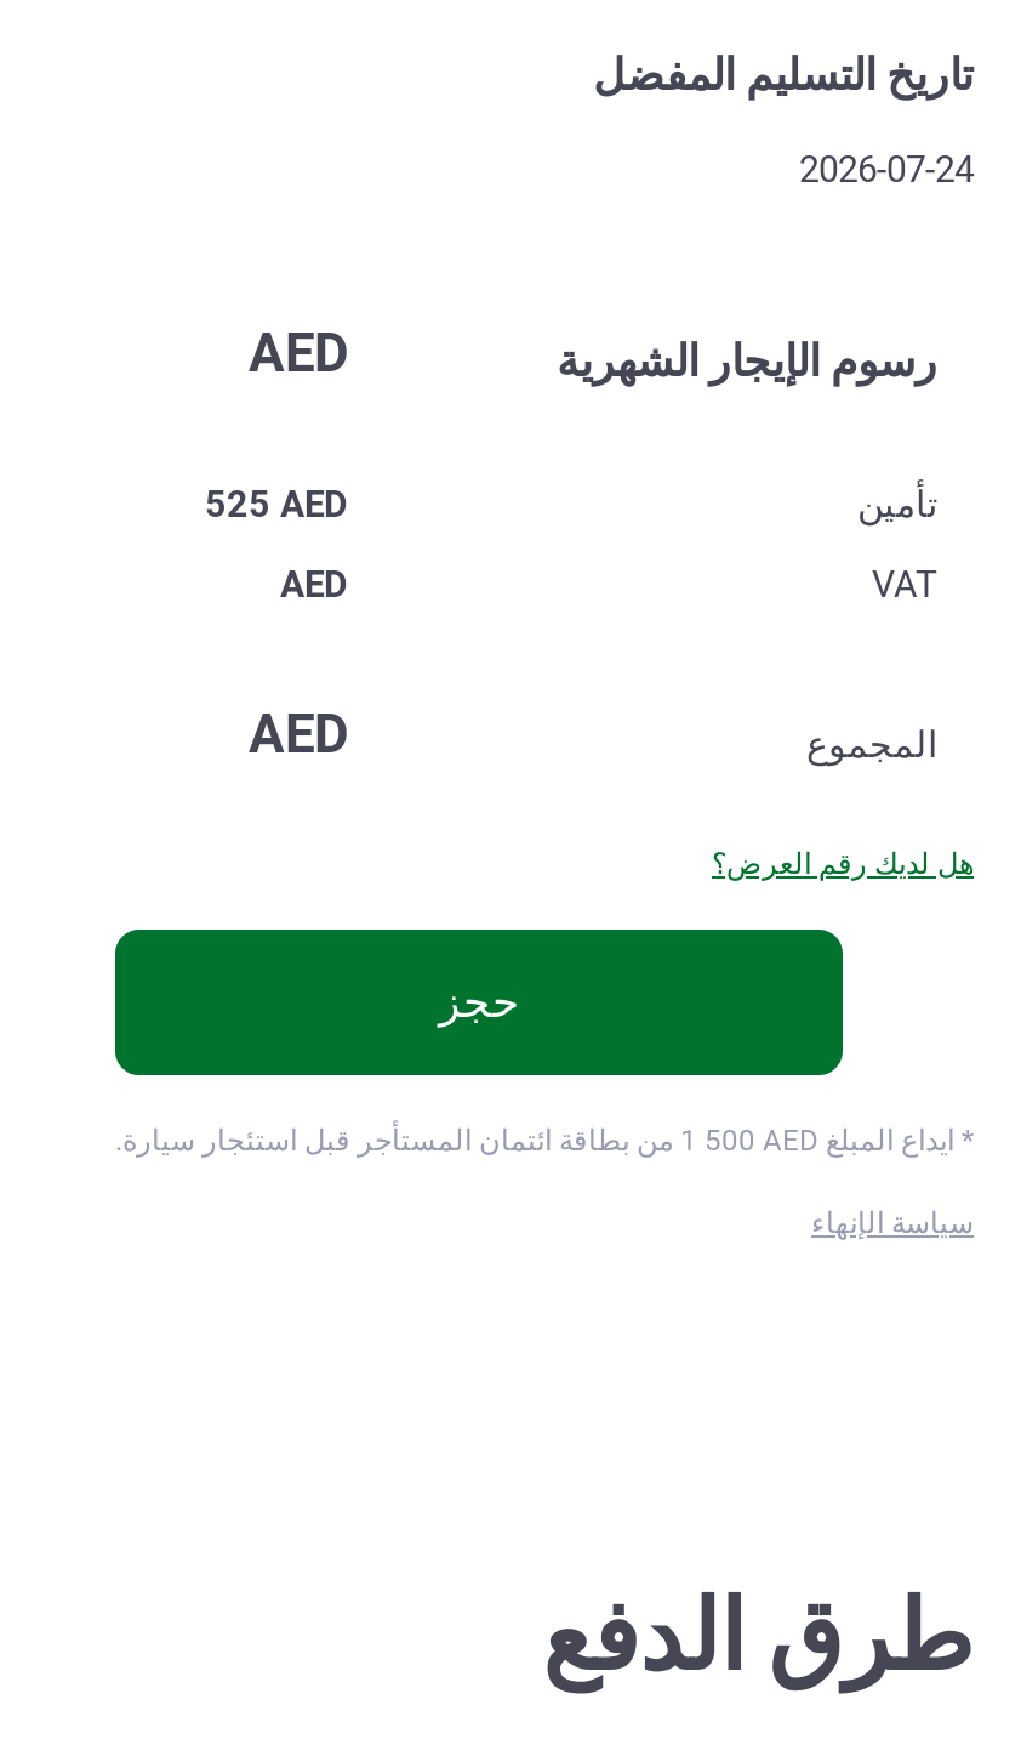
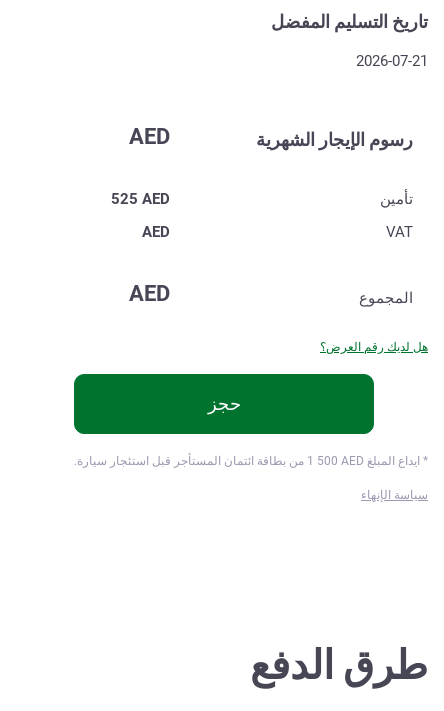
- 2026-07-24
+ 2026-07-21
